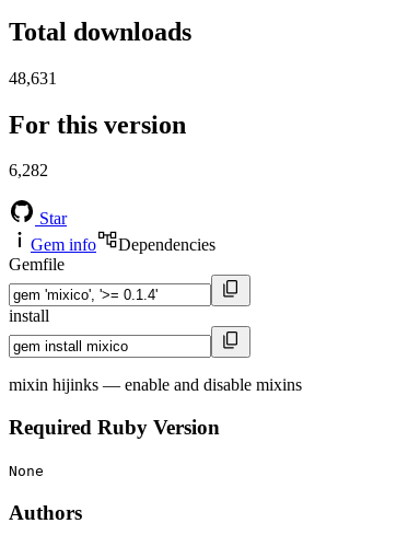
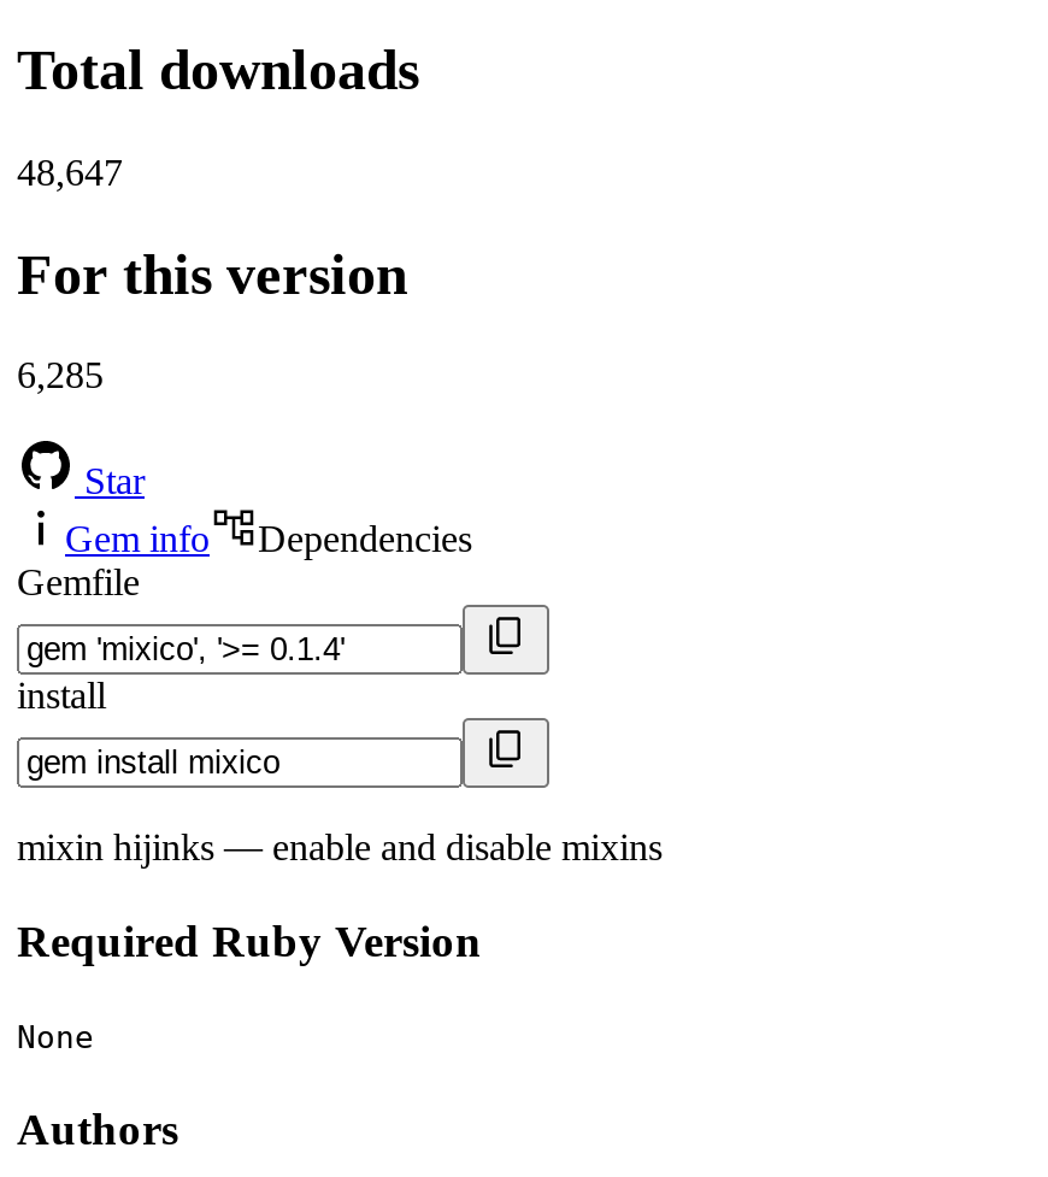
- 48,631
+ 48,647

- 6,282
+ 6,285
